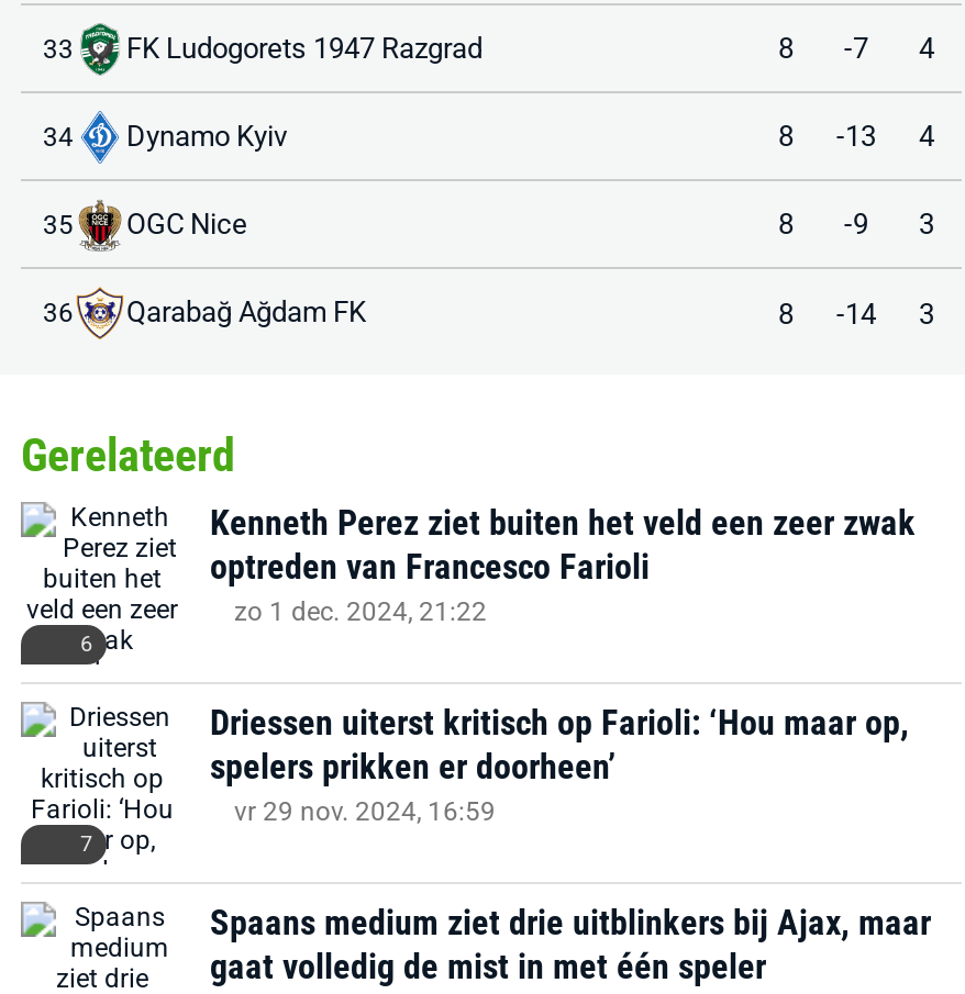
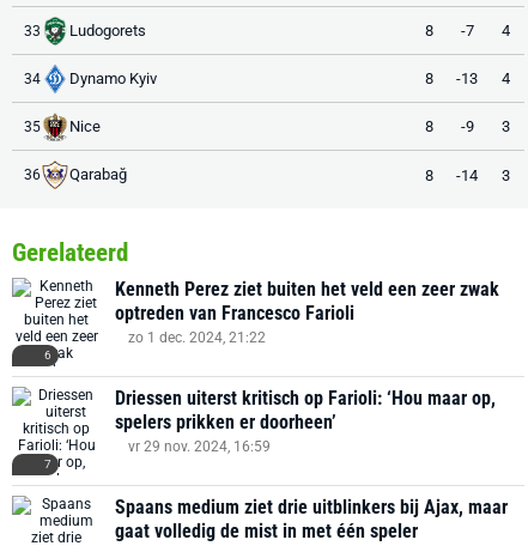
- FK Ludogorets 1947 Razgrad
+ Ludogorets

- OGC Nice
+ Nice

- Qarabağ Ağdam FK
+ Qarabağ
